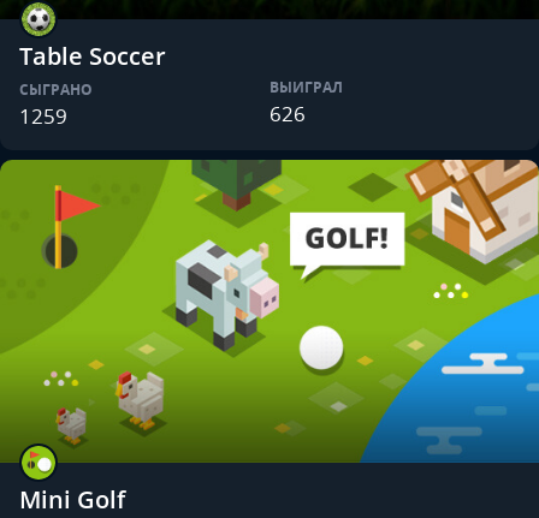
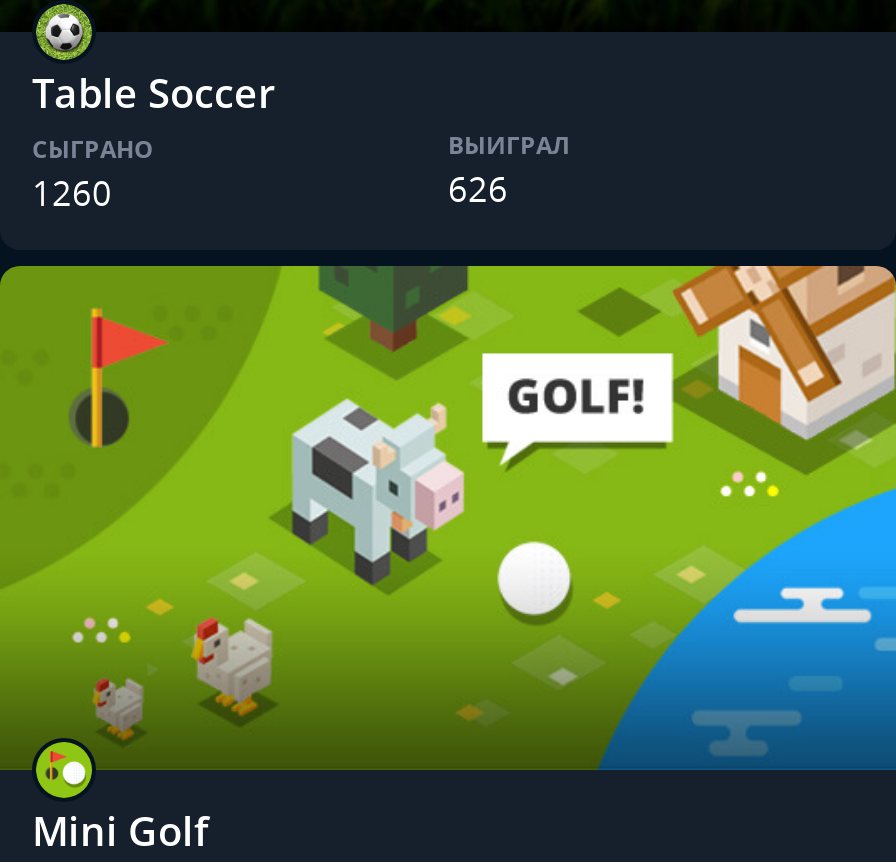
- 1259
+ 1260
